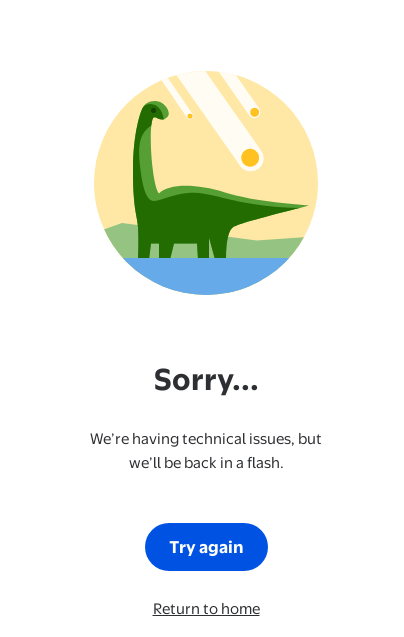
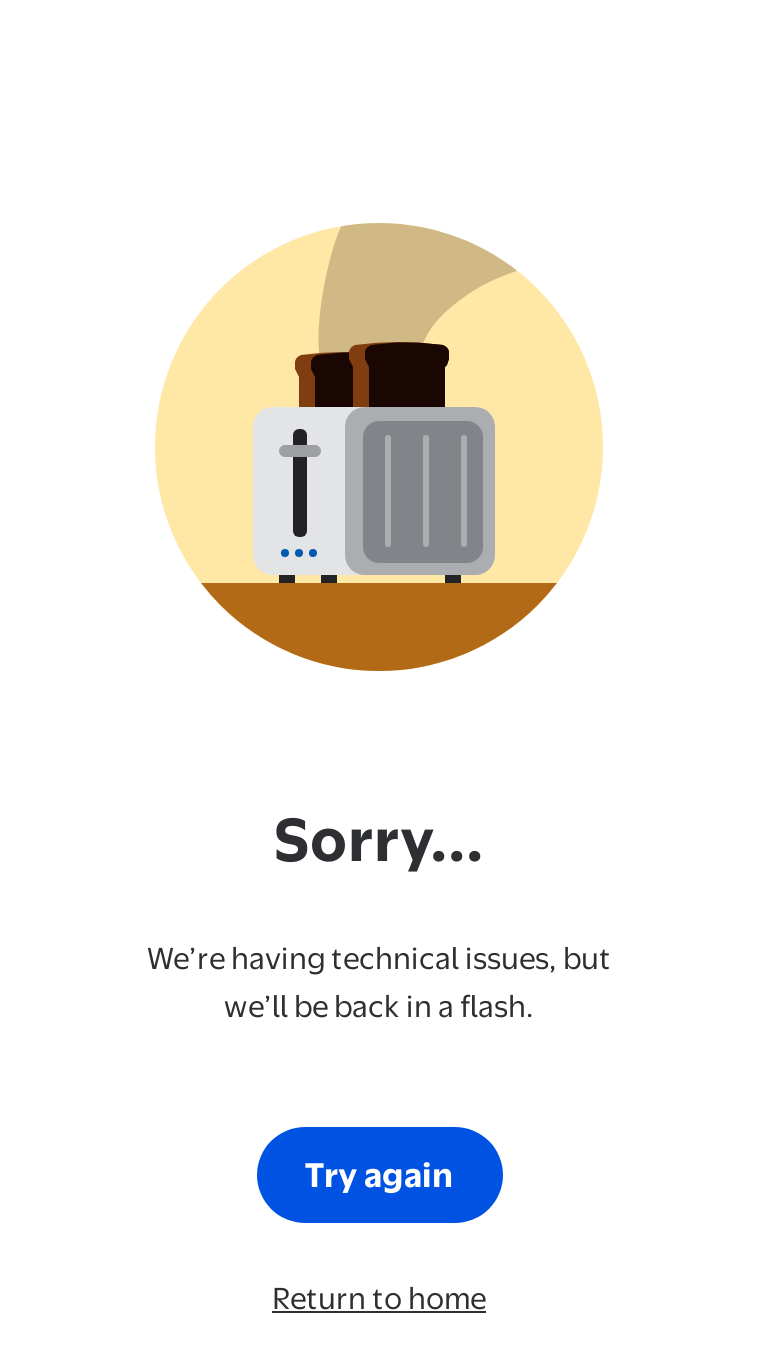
- [image]
+ [image]
